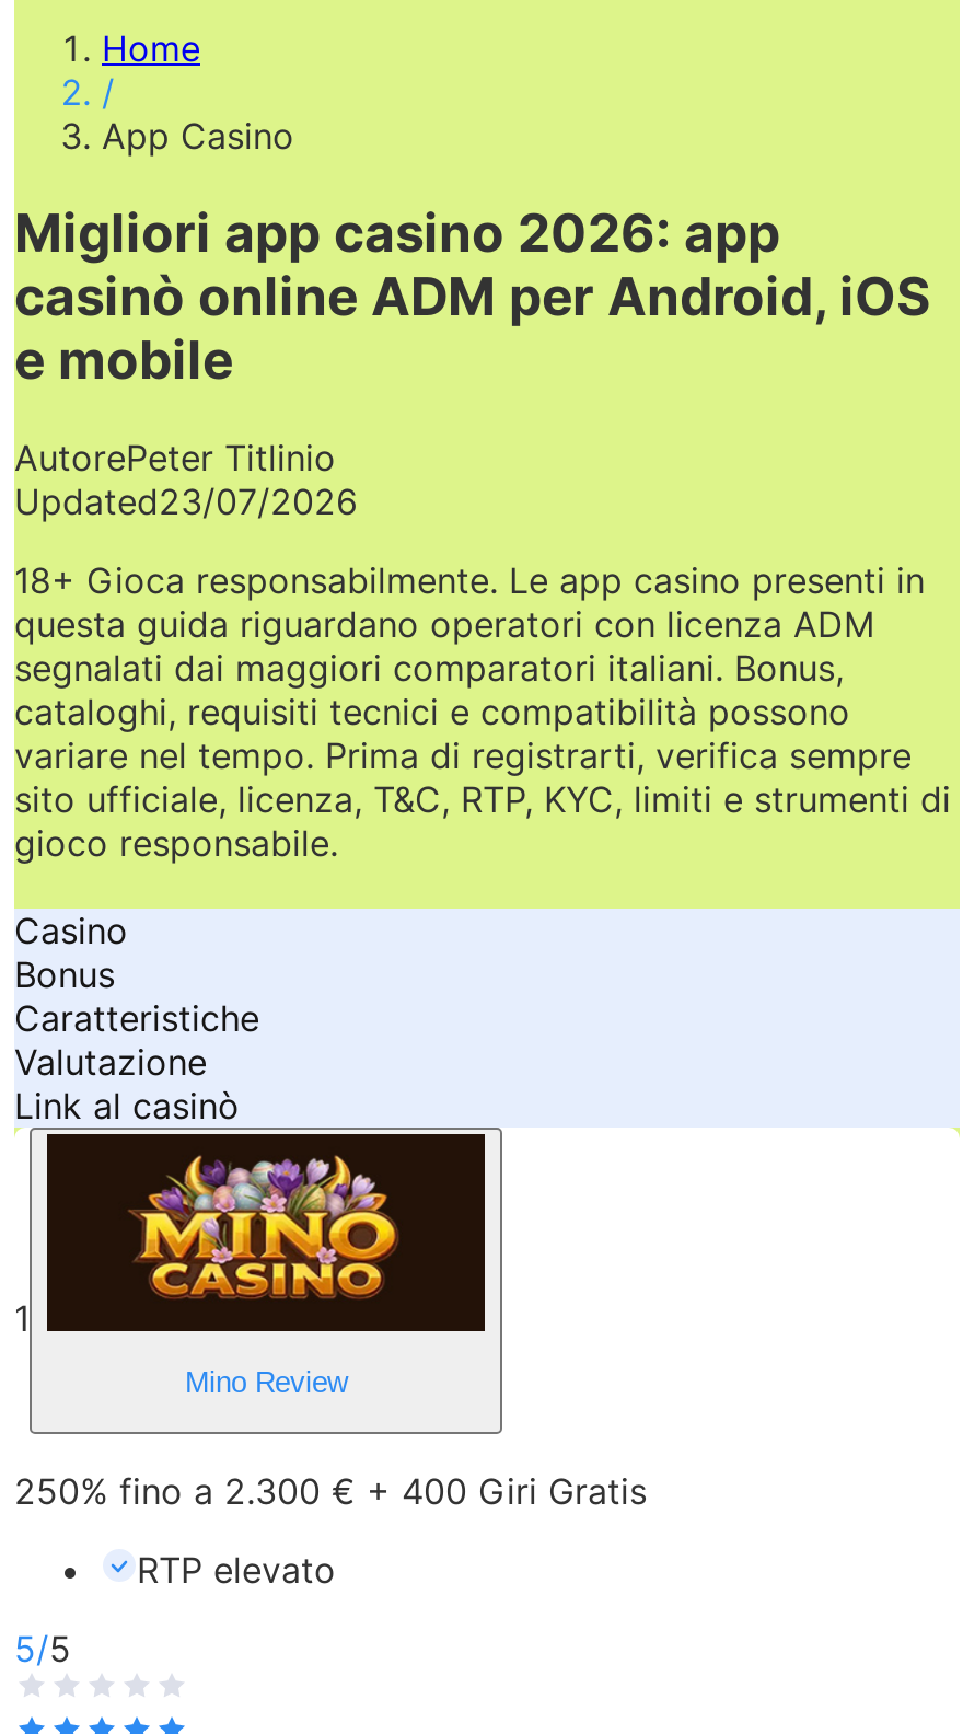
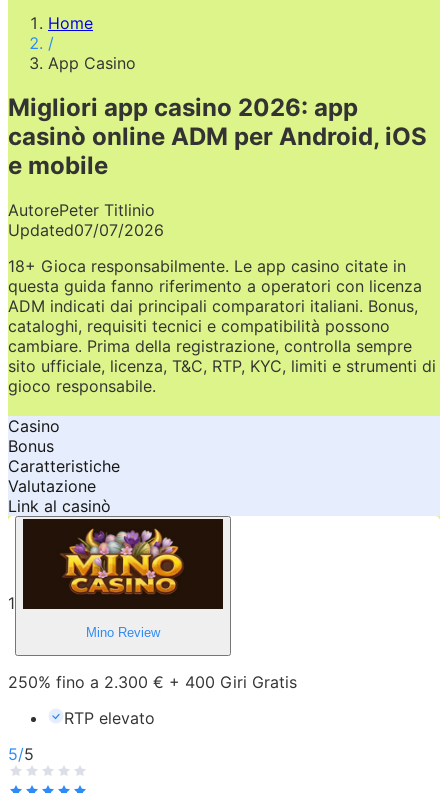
- Updated23/07/2026
+ Updated07/07/2026

- 18+ Gioca responsabilmente. Le app casino presenti in
- questa guida riguardano operatori con licenza ADM
- segnalati dai maggiori comparatori italiani. Bonus,
+ 18+ Gioca responsabilmente. Le app casino citate in
+ questa guida fanno riferimento a operatori con licenza
+ ADM indicati dai principali comparatori italiani. Bonus,

- variare nel tempo. Prima di registrarti, verifica sempre
+ cambiare. Prima della registrazione, controlla sempre
